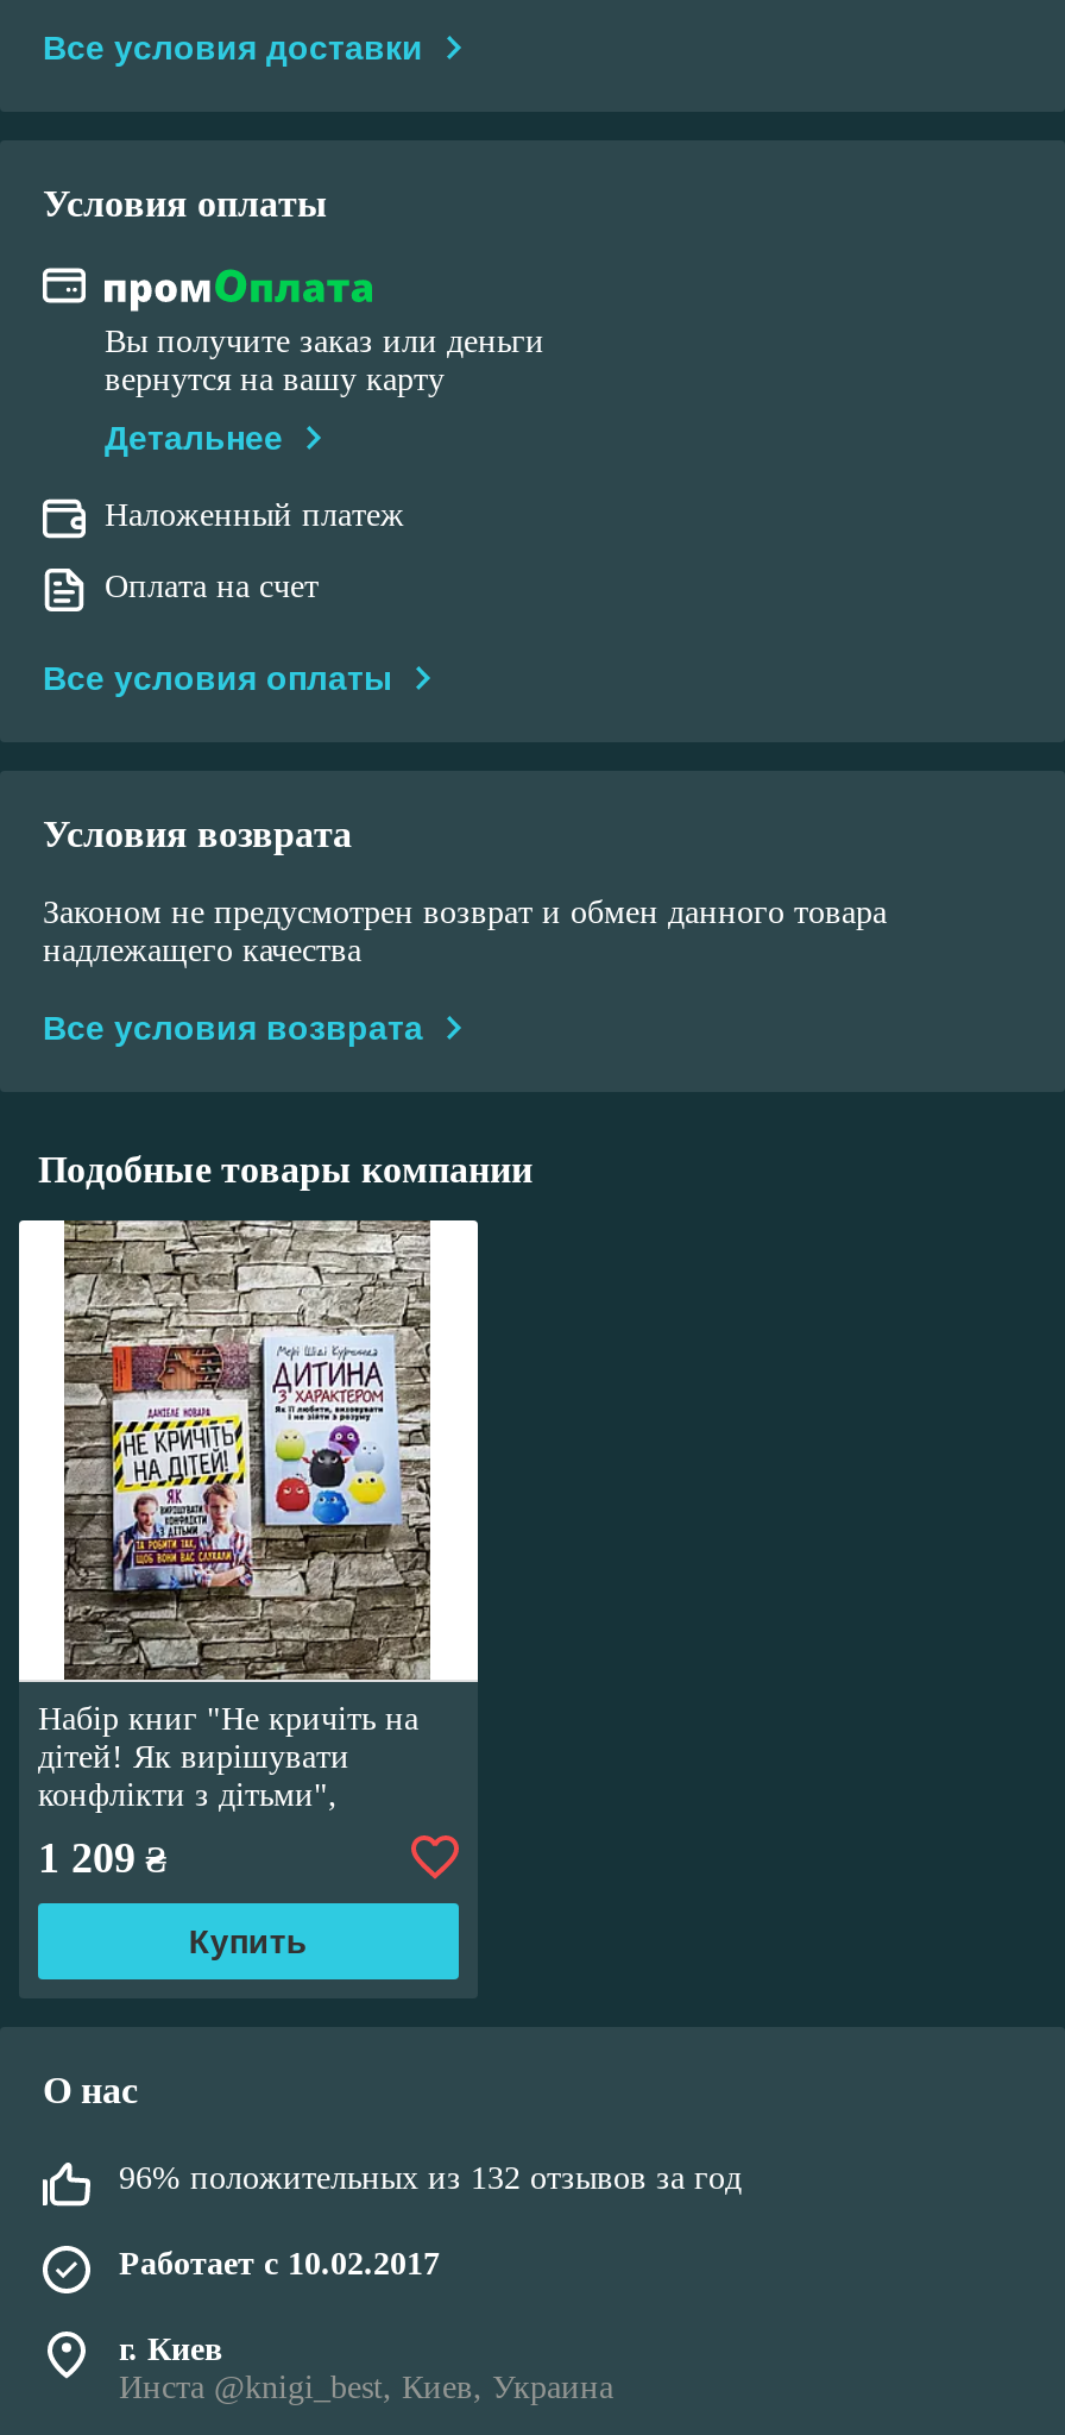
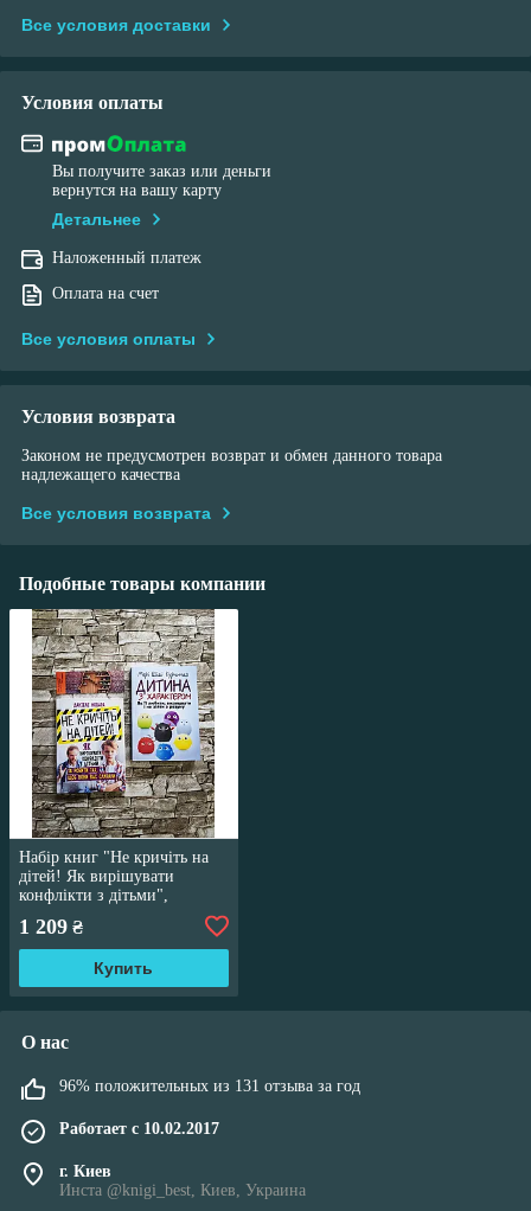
- 96% положительных из 132 отзывов за год
+ 96% положительных из 131 отзыва за год
